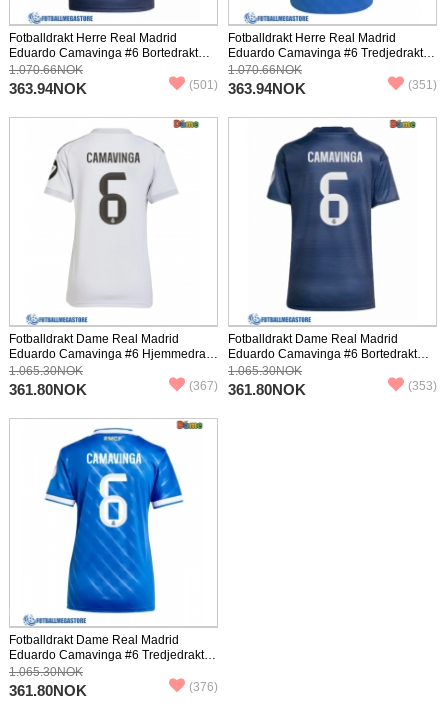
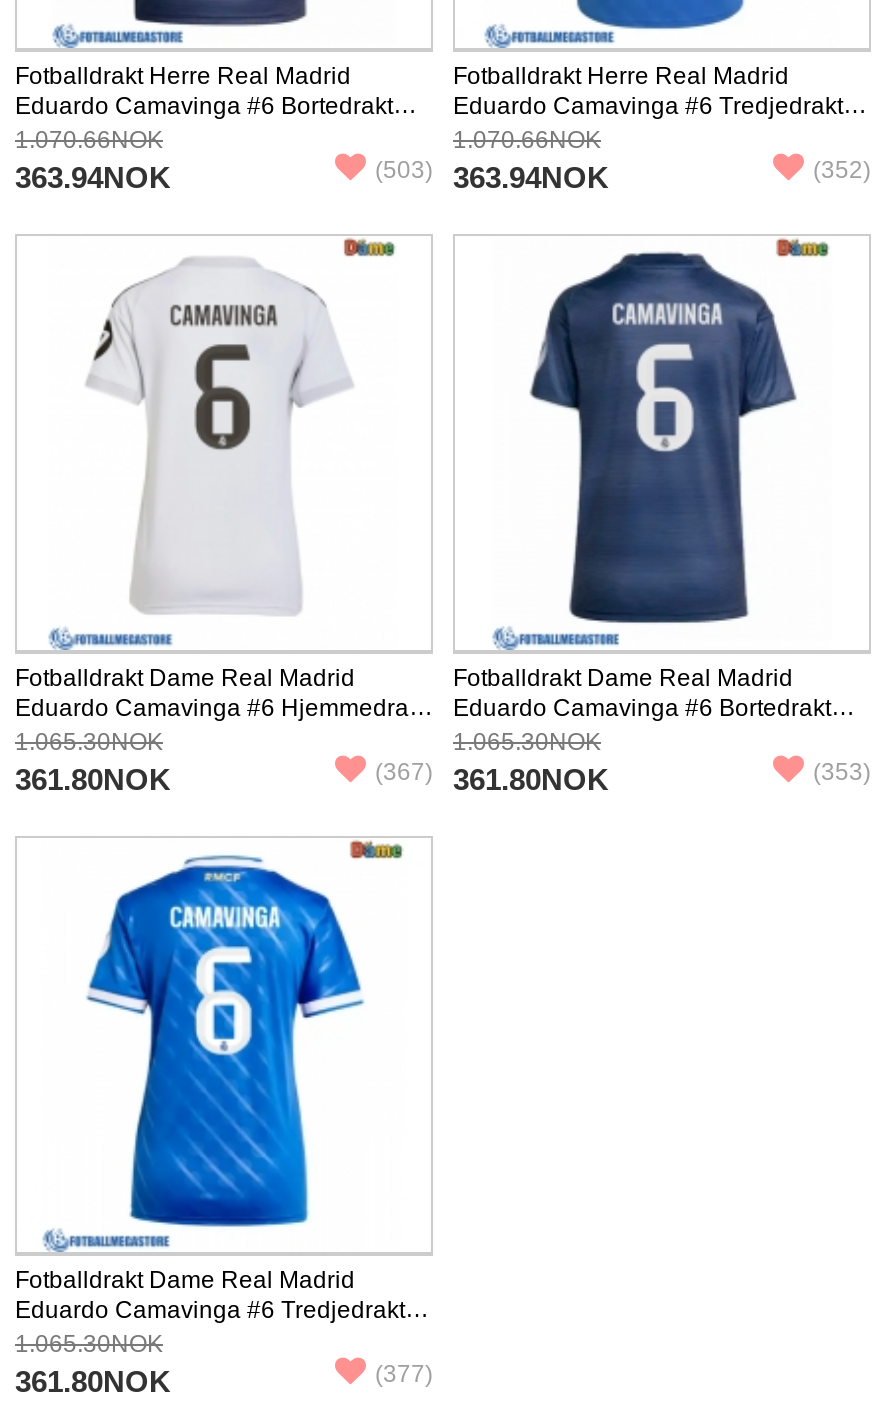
- (501) 363.94NOK
+ (503) 363.94NOK

- (351)
+ (352)

- (376)
+ (377)
